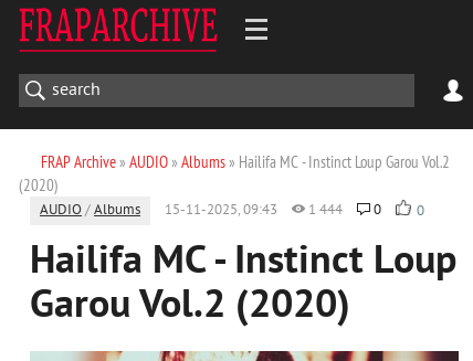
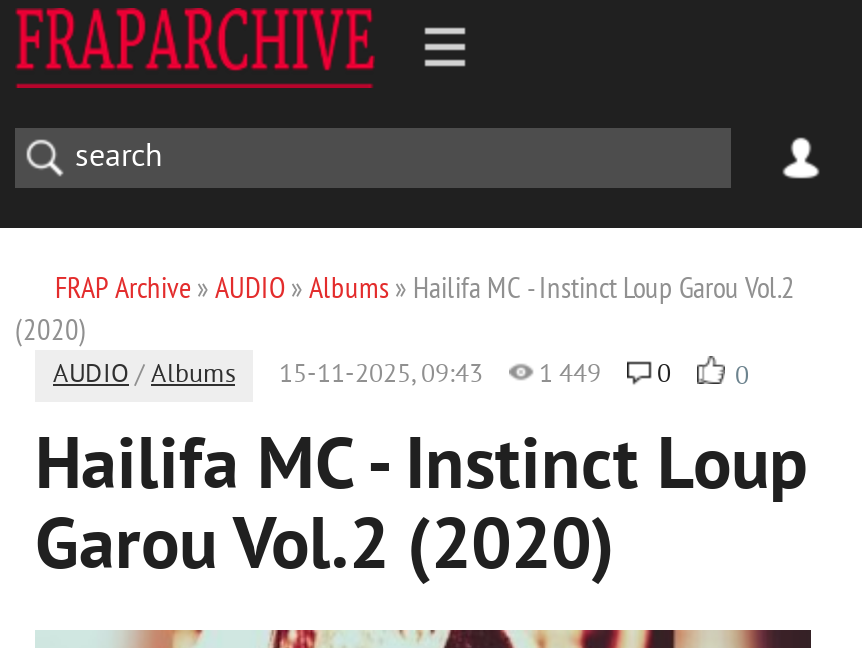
- AUDIO / Albums 15-11-2025, 09:43 1 444 0 0
+ AUDIO / Albums 15-11-2025, 09:43 1 449 0 0
